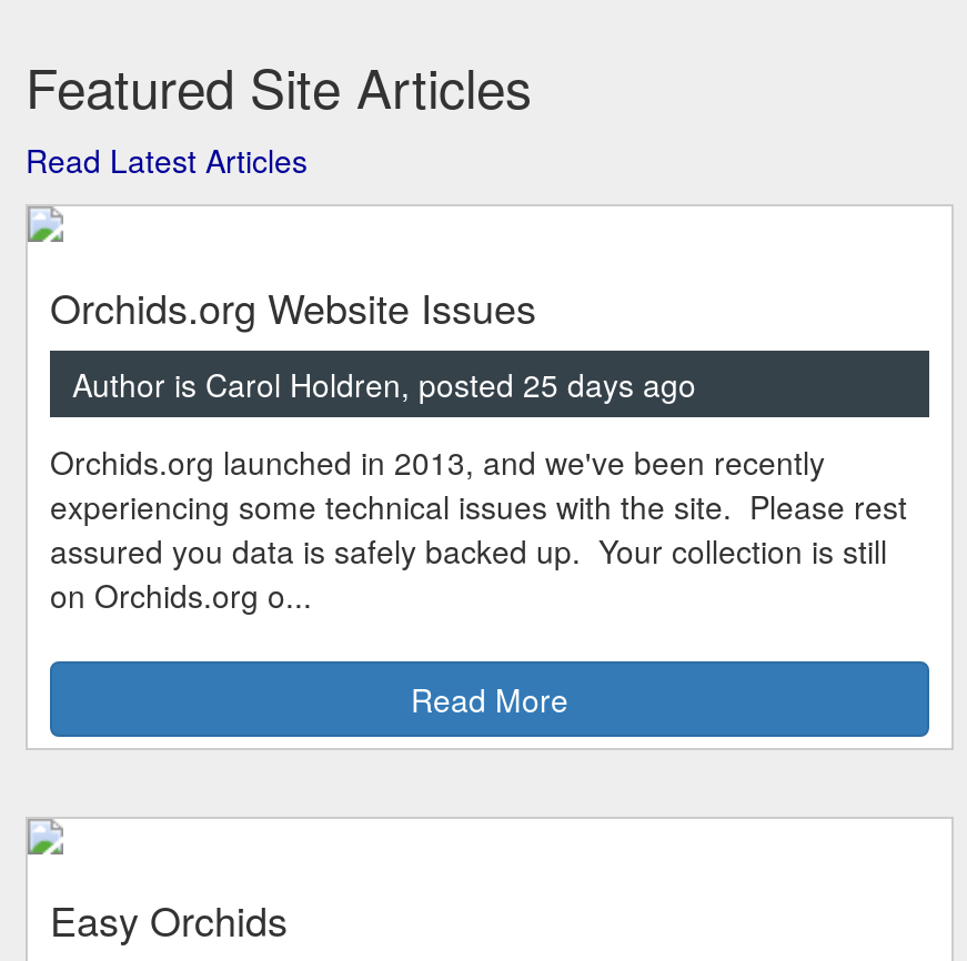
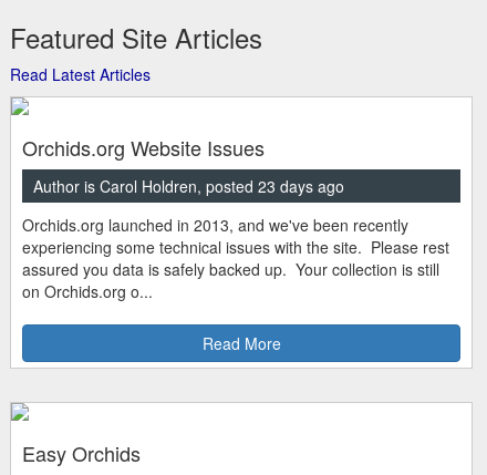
- Author is Carol Holdren, posted 25 days ago
+ Author is Carol Holdren, posted 23 days ago
